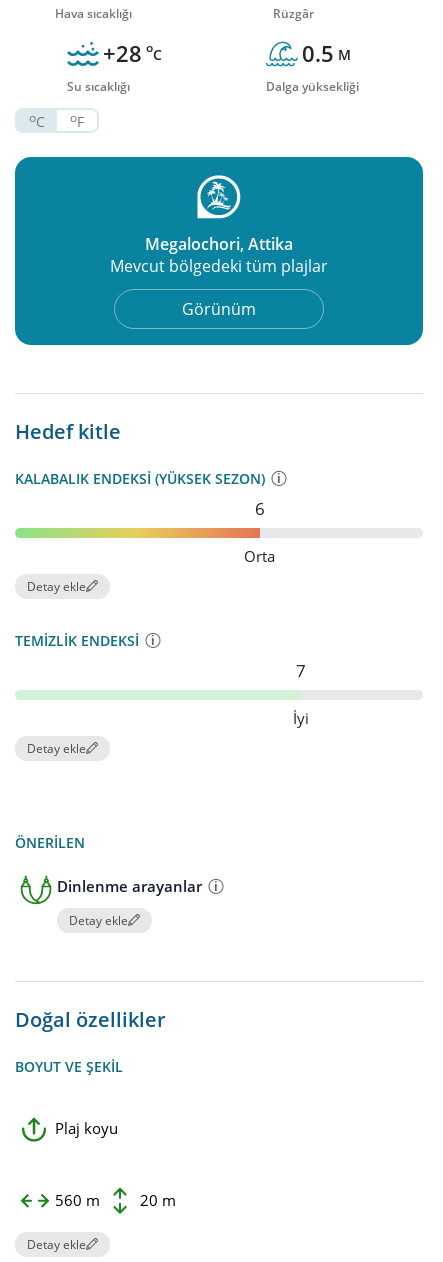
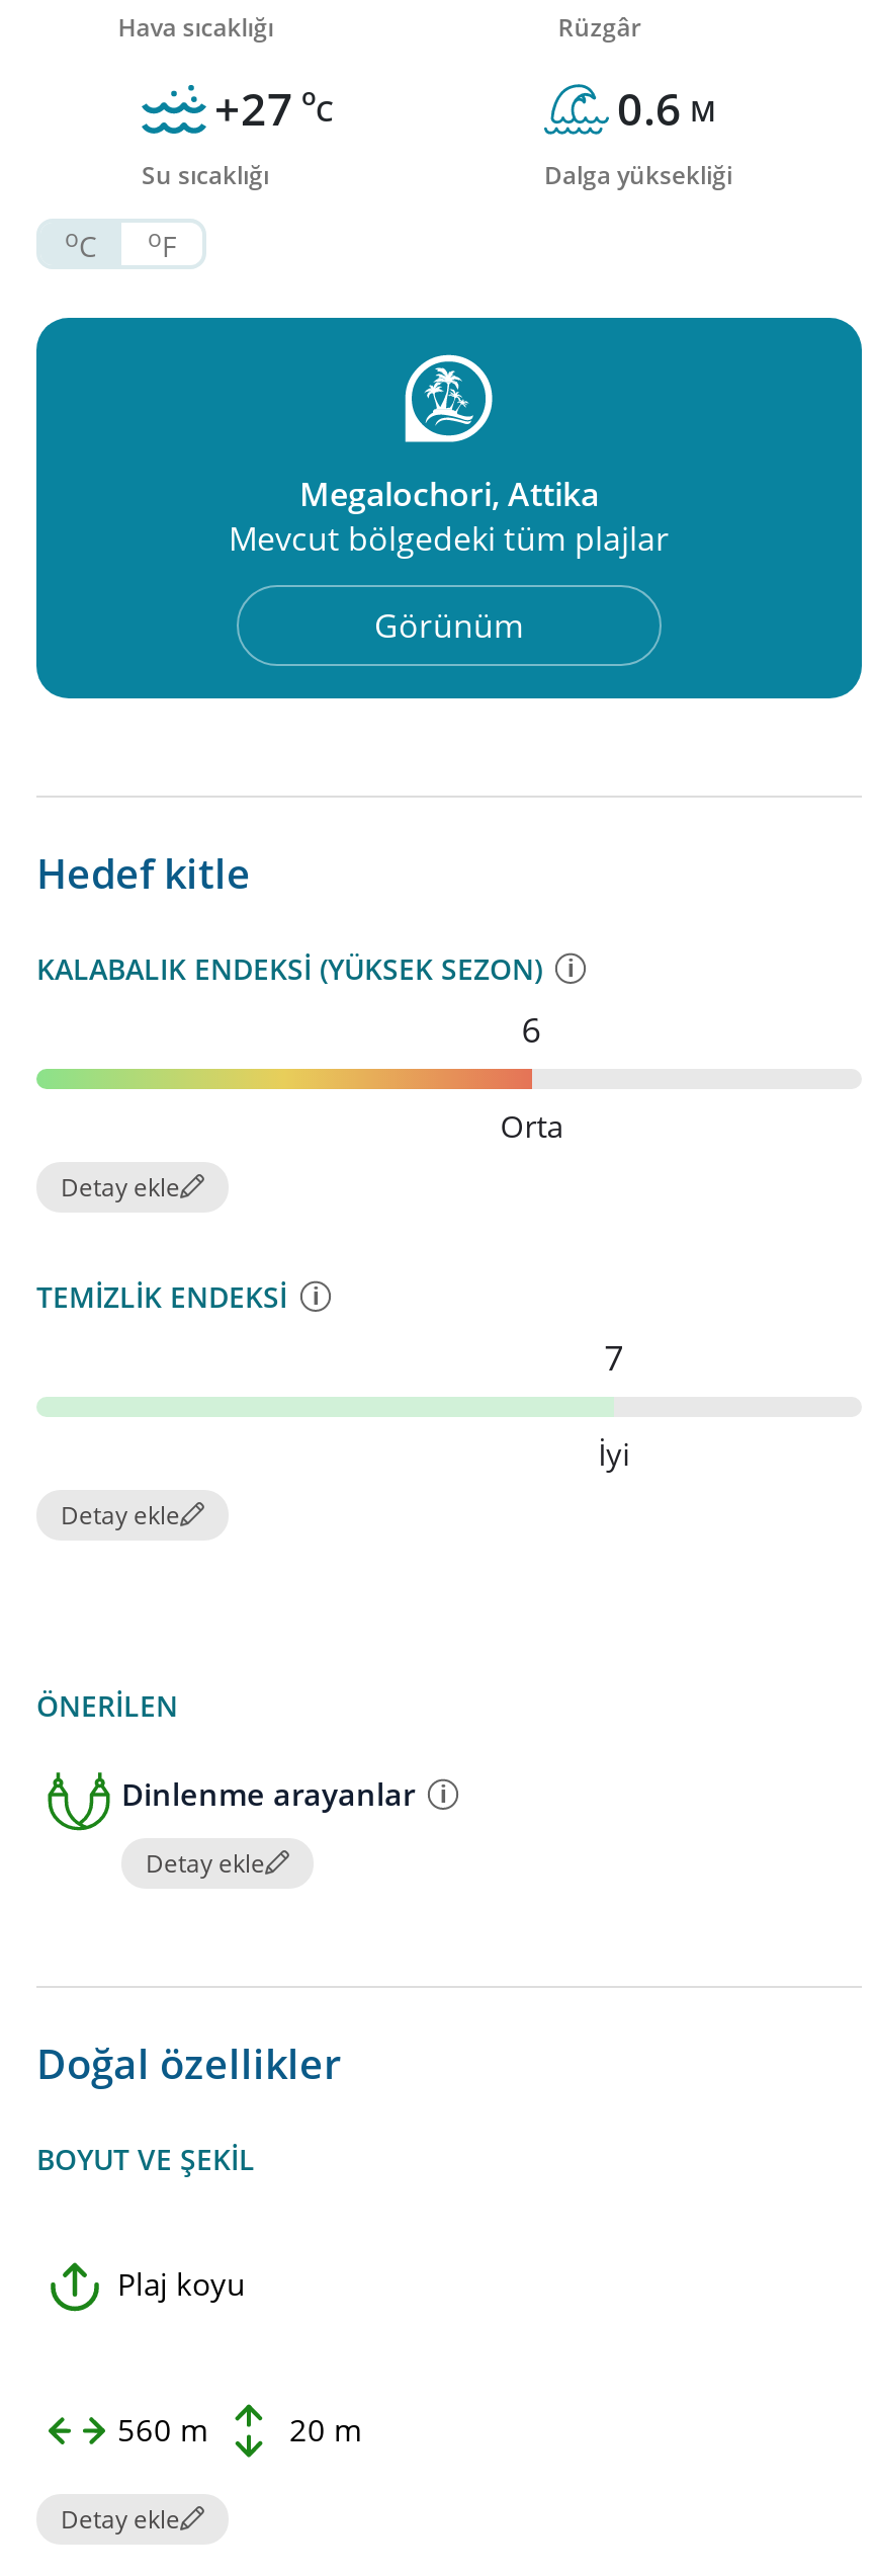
- +28 o C
+ +27 o C

- 0.5 M
+ 0.6 M
